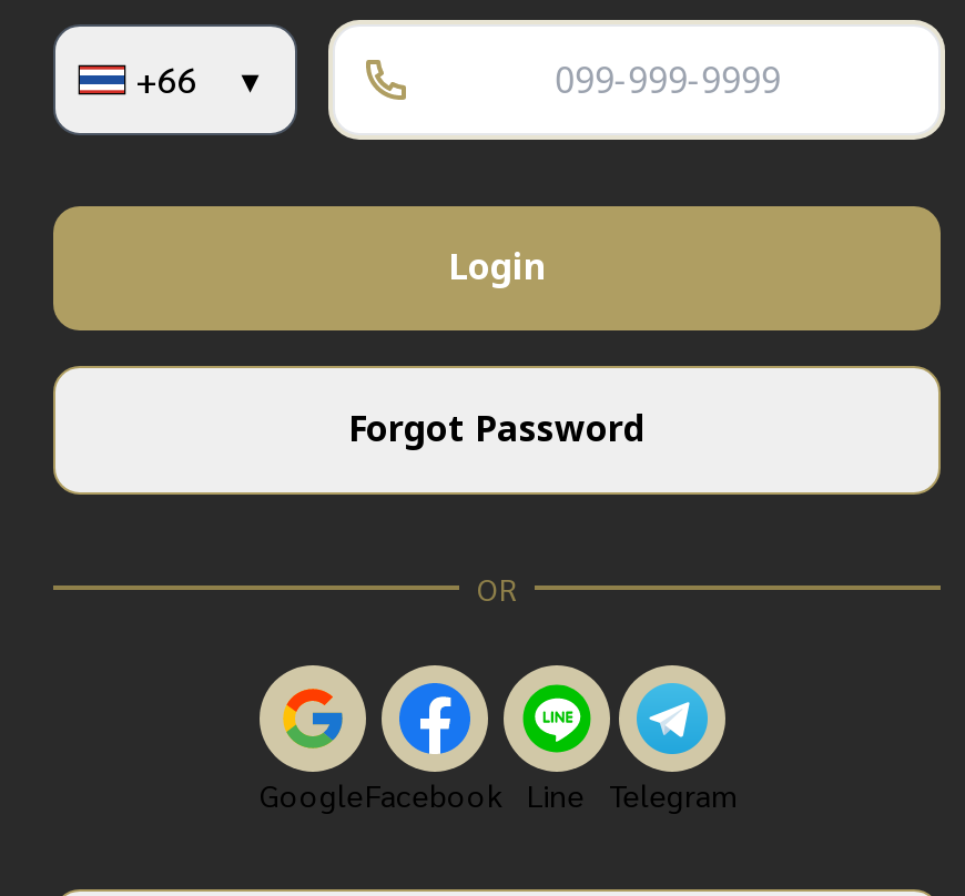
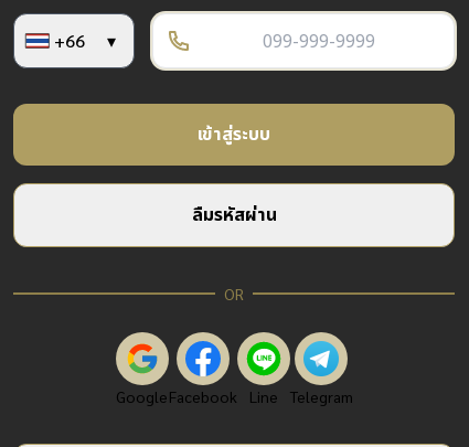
- Login
+ เข้าสู่ระบบ

- Forgot Password
+ ลืมรหัสผ่าน
